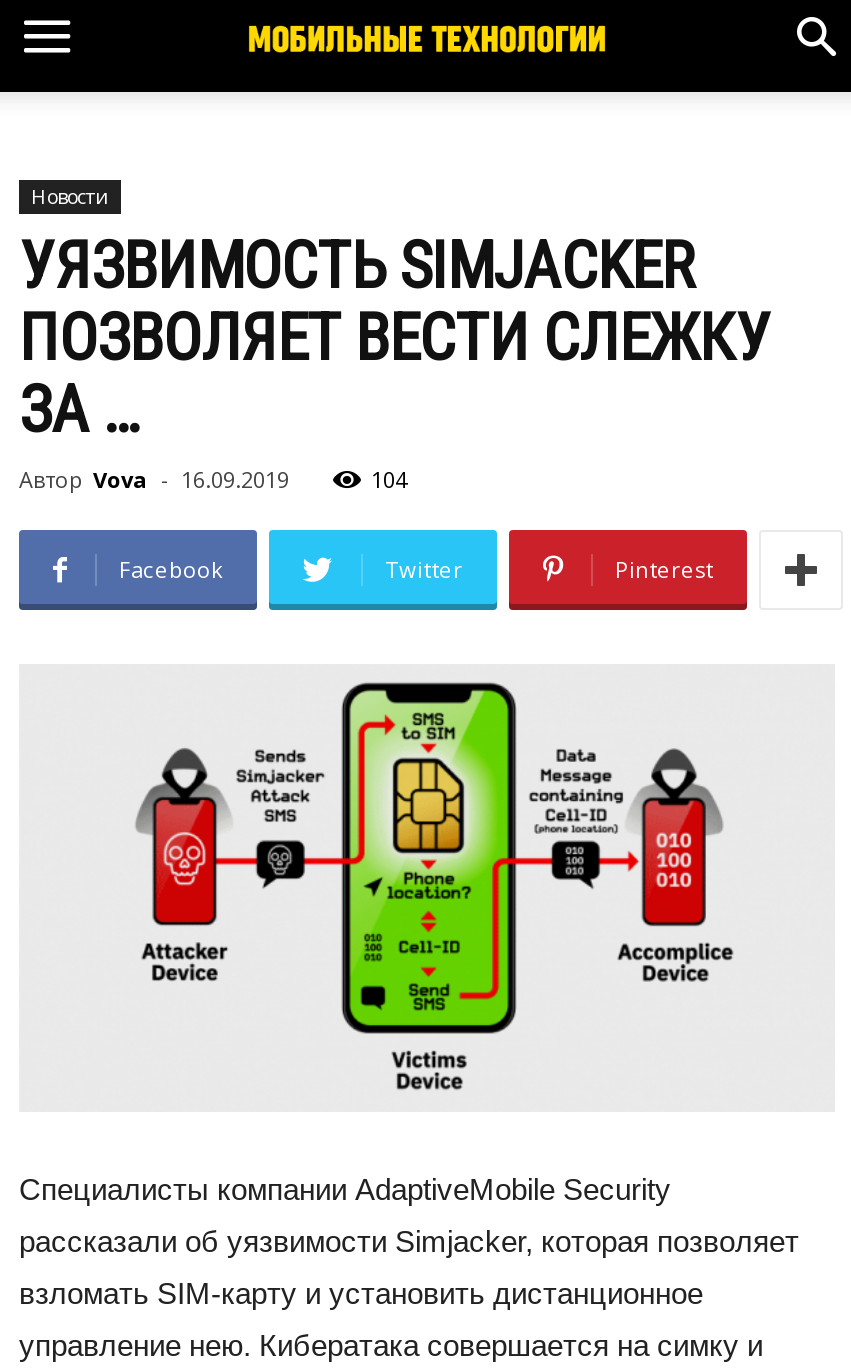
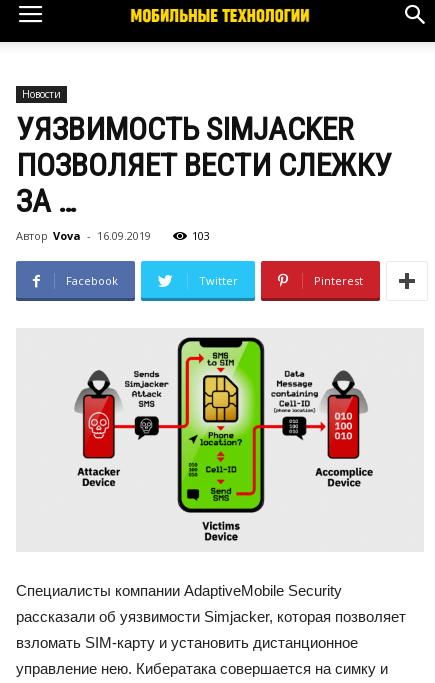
- 104
+ 103
